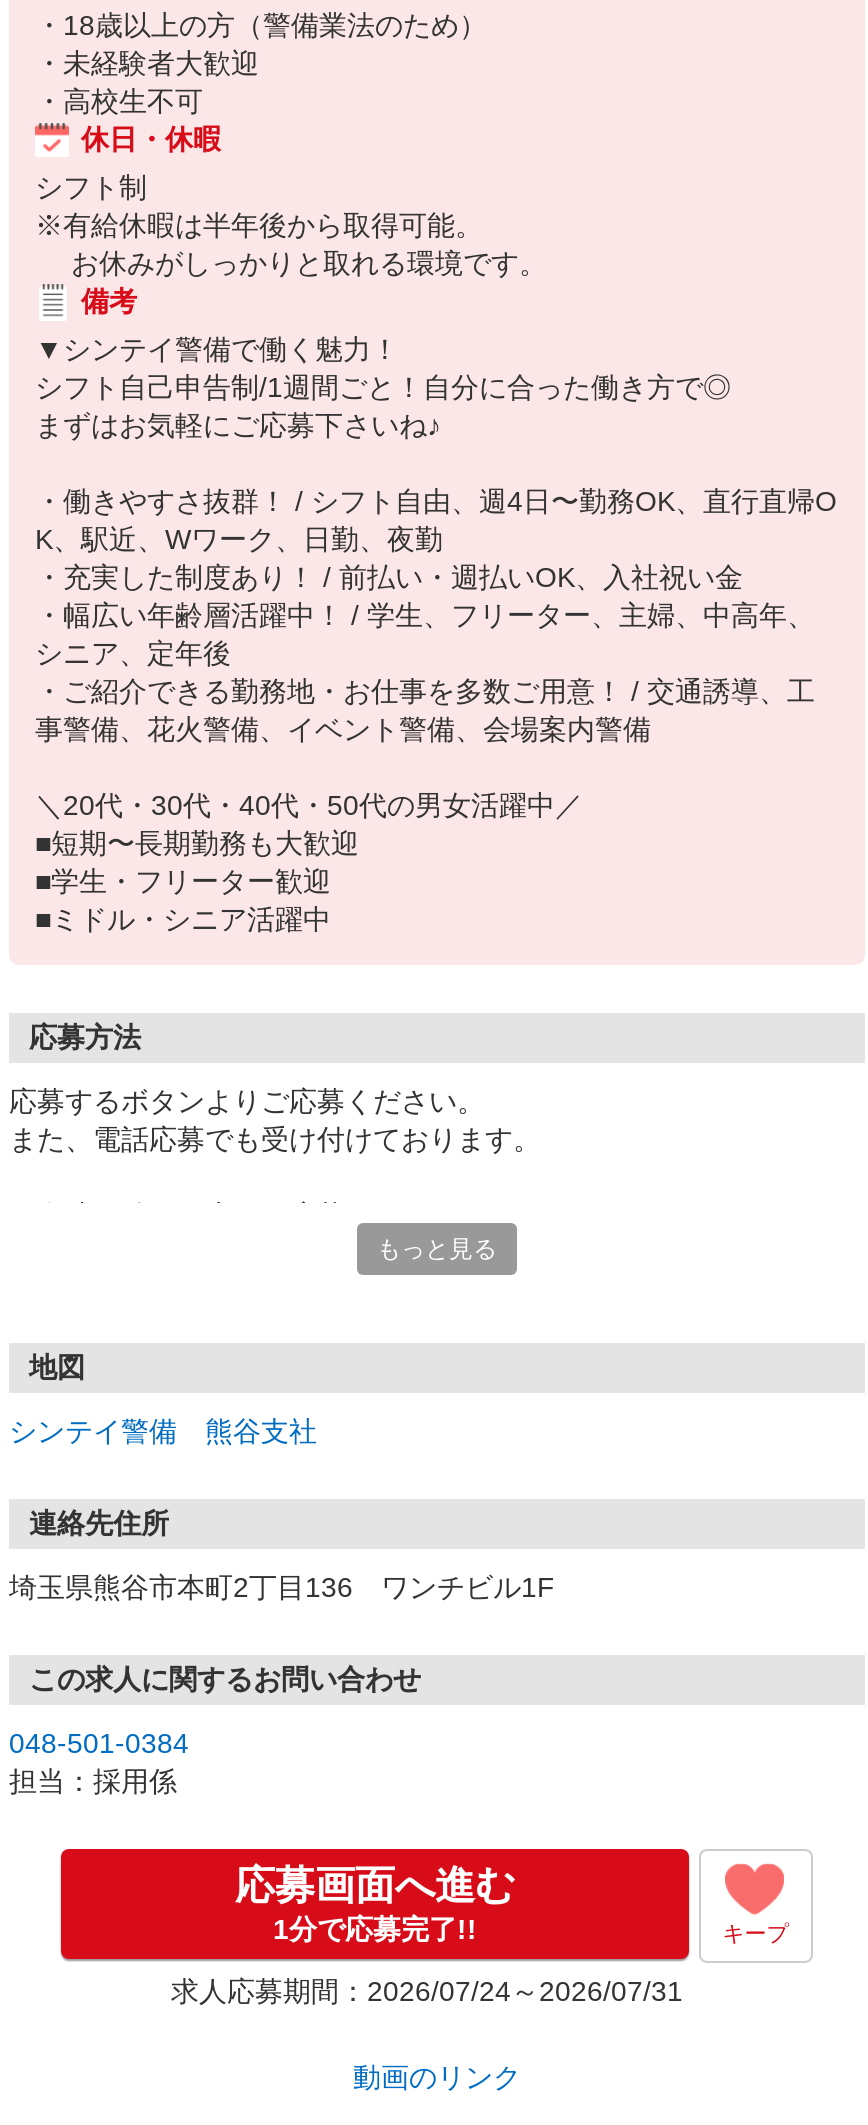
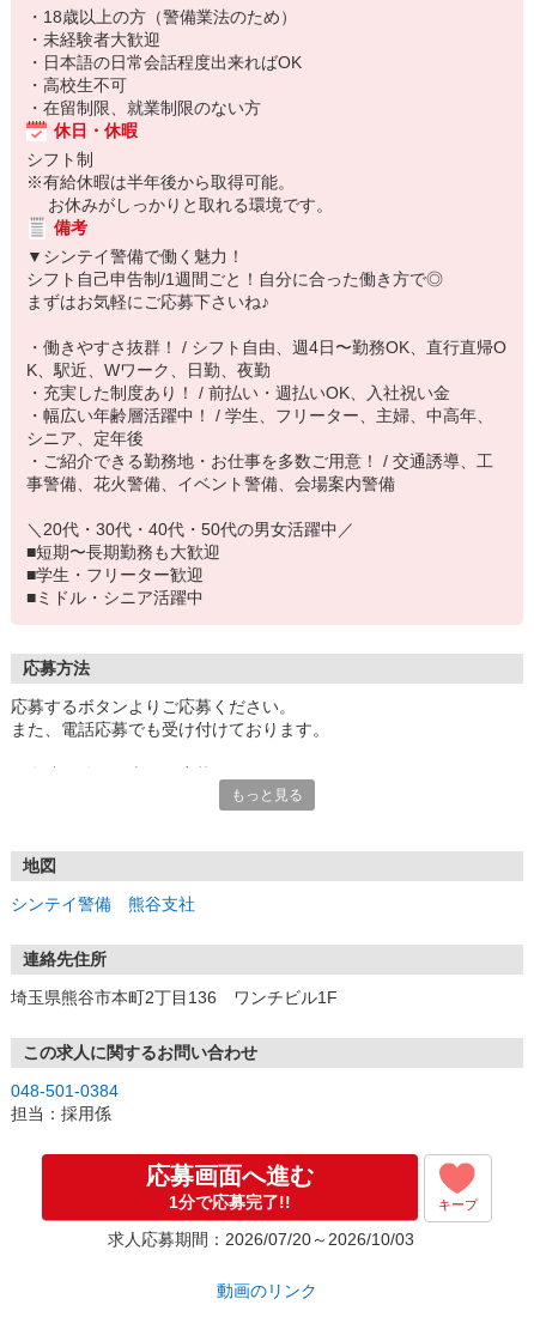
+ ・日本語の日常会話程度出来ればOK

+ ・在留制限、就業制限のない方

- 求人応募期間：2026/07/24～2026/07/31
+ 求人応募期間：2026/07/20～2026/10/03
